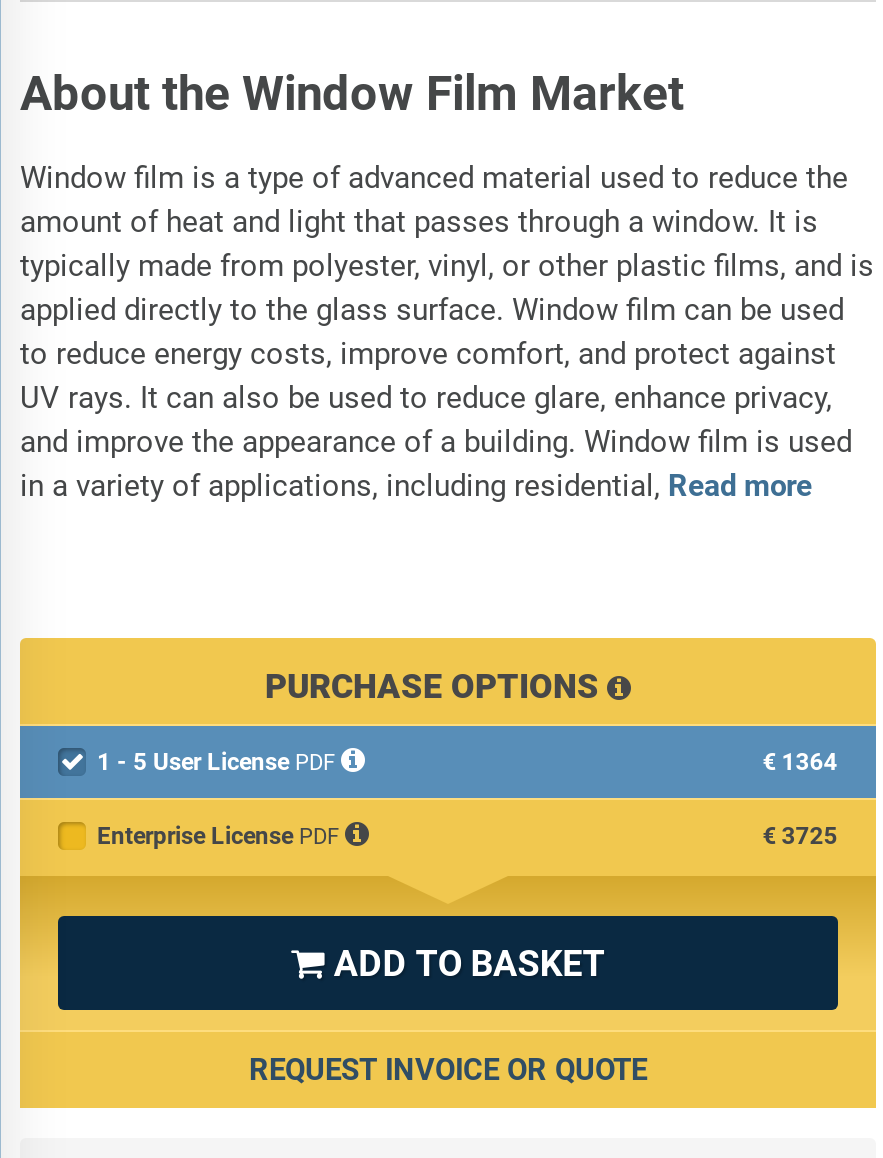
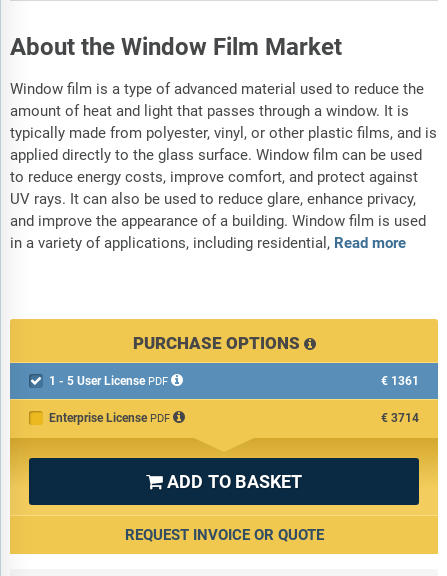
- €1364
+ €1361

- €3725
+ €3714
